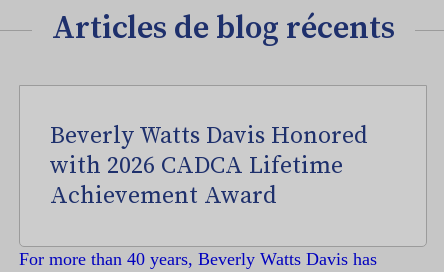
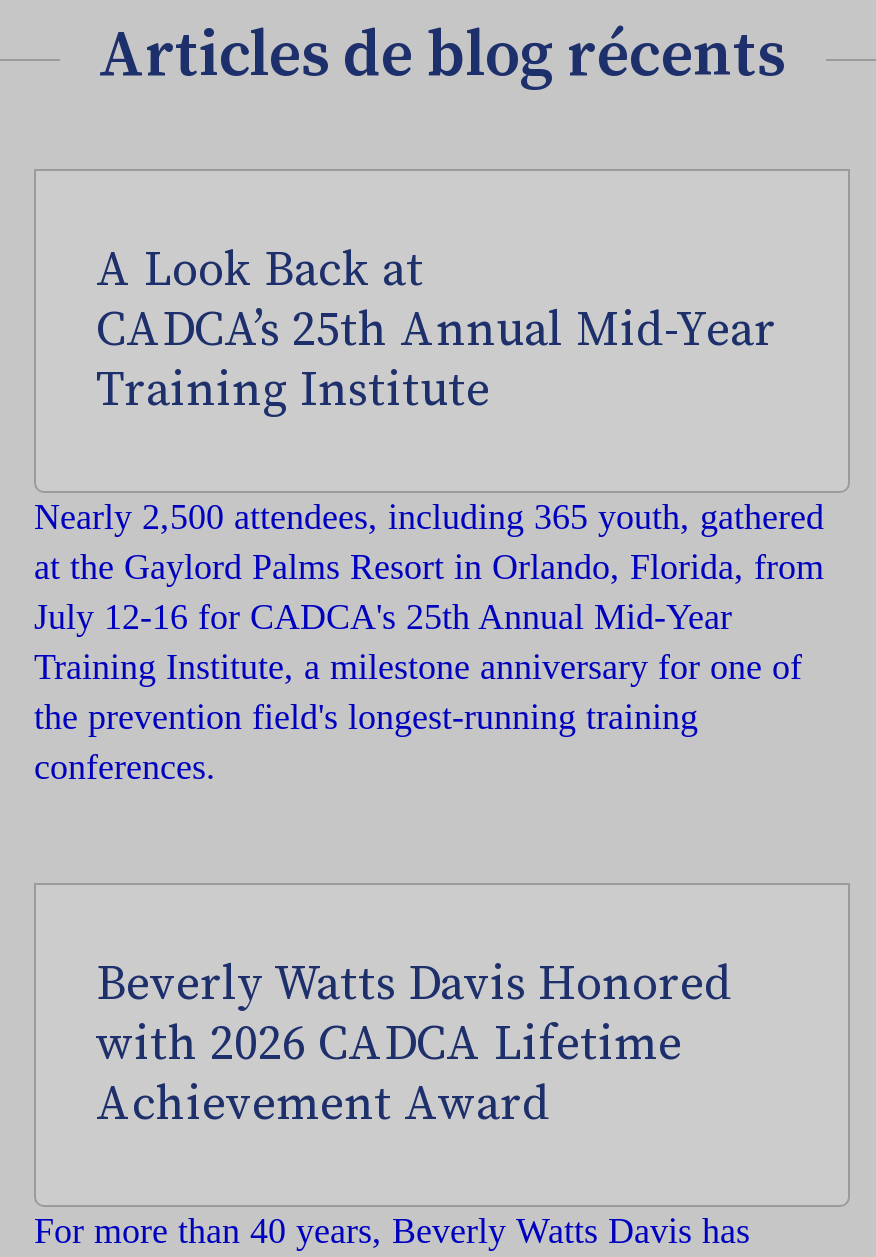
+ A Look Back at
+ CADCA’s 25th Annual Mid-Year
+ Training Institute
+ Nearly 2,500 attendees, including 365 youth, gathered
+ at the Gaylord Palms Resort in Orlando, Florida, from
+ July 12-16 for CADCA's 25th Annual Mid-Year
+ Training Institute, a milestone anniversary for one of
+ the prevention field's longest-running training
+ conferences.
